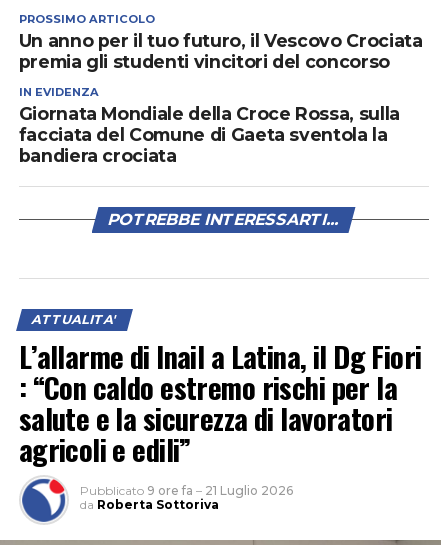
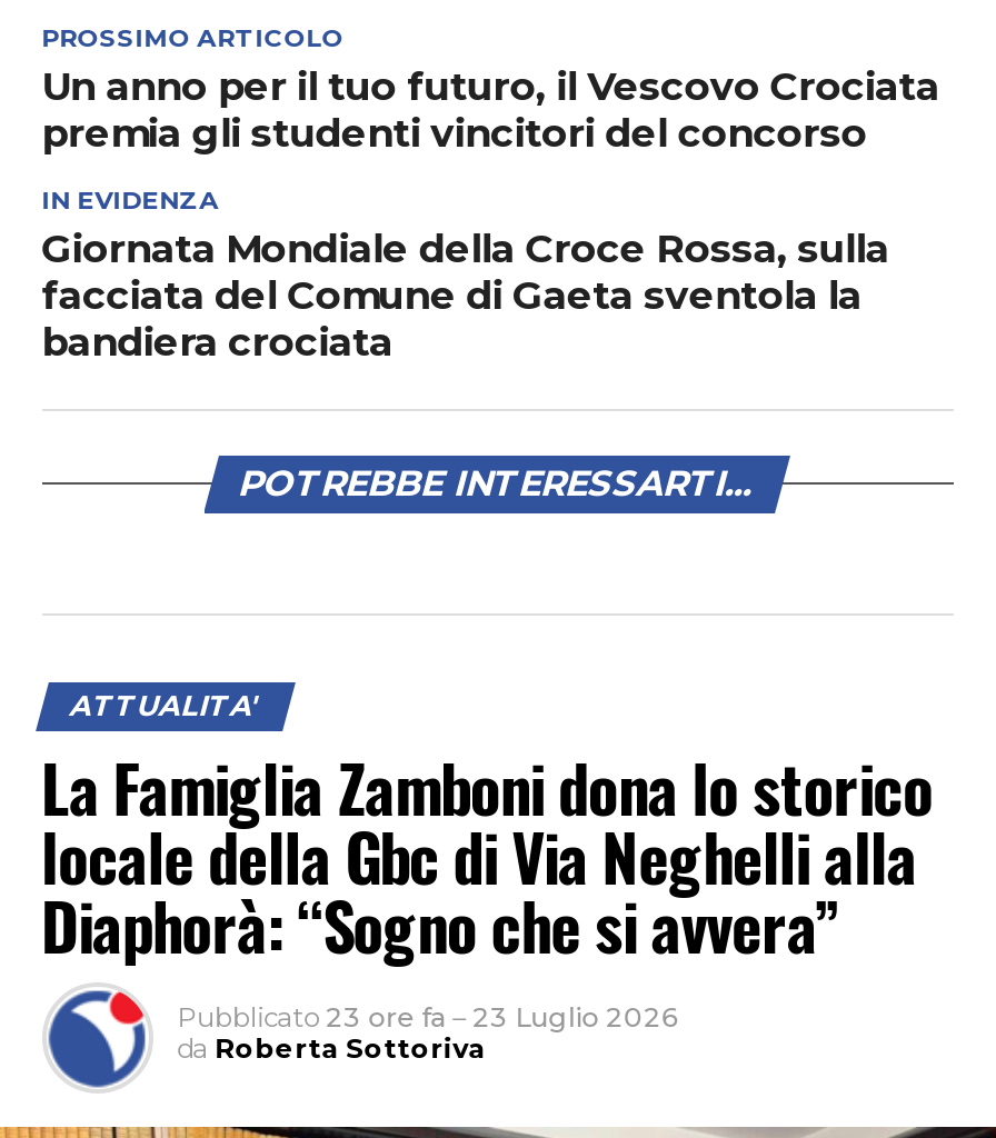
- L’allarme di Inail a Latina, il Dg Fiori
- : “Con caldo estremo rischi per la
- salute e la sicurezza di lavoratori
- agricoli e edili”
- Pubblicato 9 ore fa – 21 Luglio 2026
+ La Famiglia Zamboni dona lo storico
+ locale della Gbc di Via Neghelli alla
+ Diaphorà: “Sogno che si avvera”
+ Pubblicato 23 ore fa – 23 Luglio 2026
